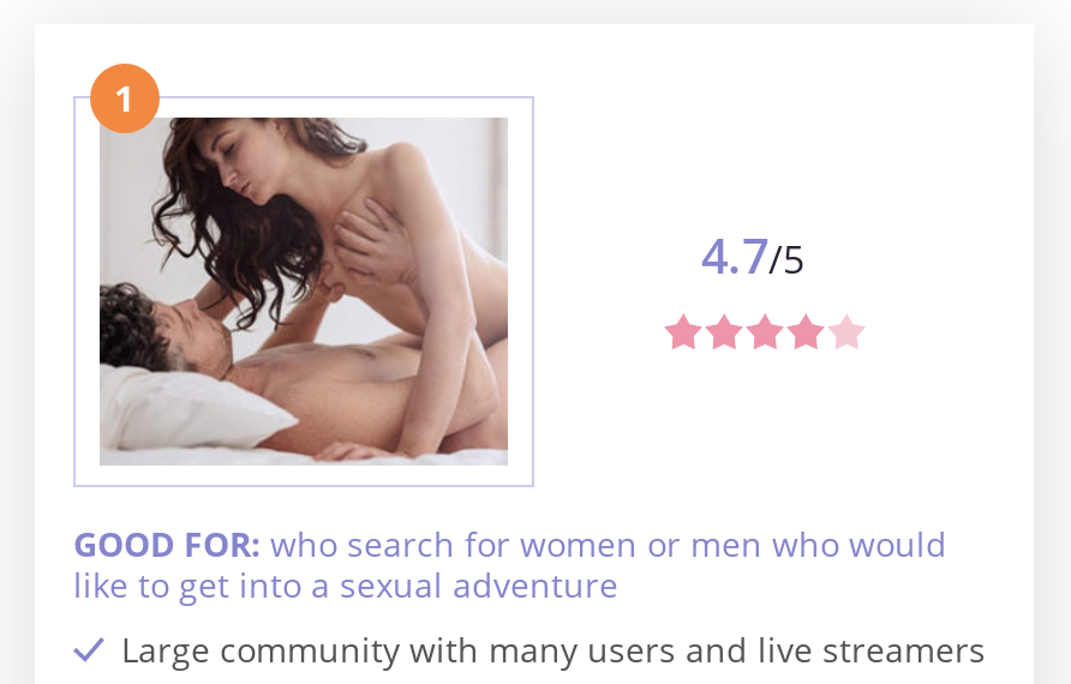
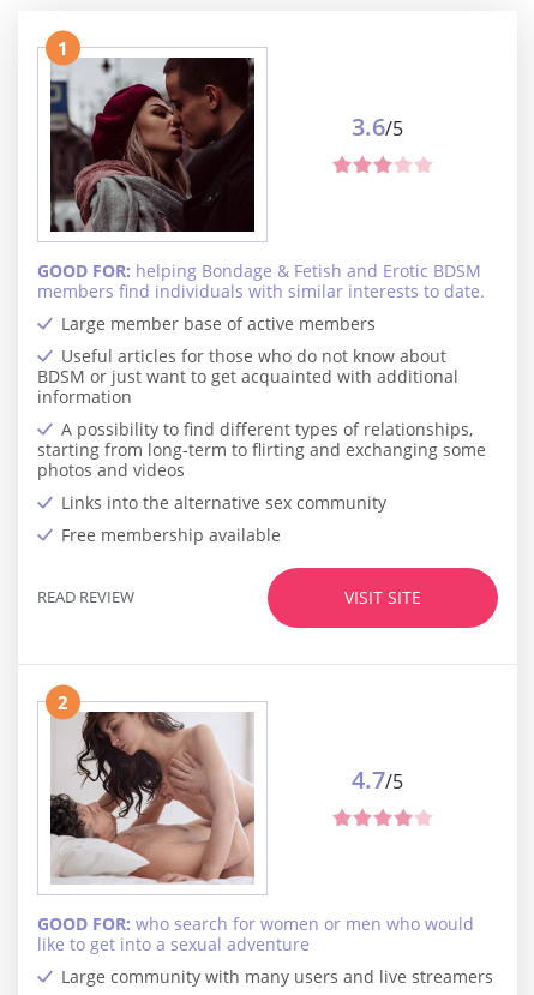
+ Large member base of active members
+ Useful articles for those who do not know about
+ BDSM or just want to get acquainted with additional
+ information
+ A possibility to find different types of relationships,
+ starting from long-term to flirting and exchanging some
+ photos and videos
+ Links into the alternative sex community
+ Free membership available

+ [image]
+ GOOD FOR: helping Bondage & Fetish and Erotic BDSM
+ members find individuals with similar interests to date.

+ VISIT SITE
+ READ REVIEW

+ 2

+ 3.6/5
